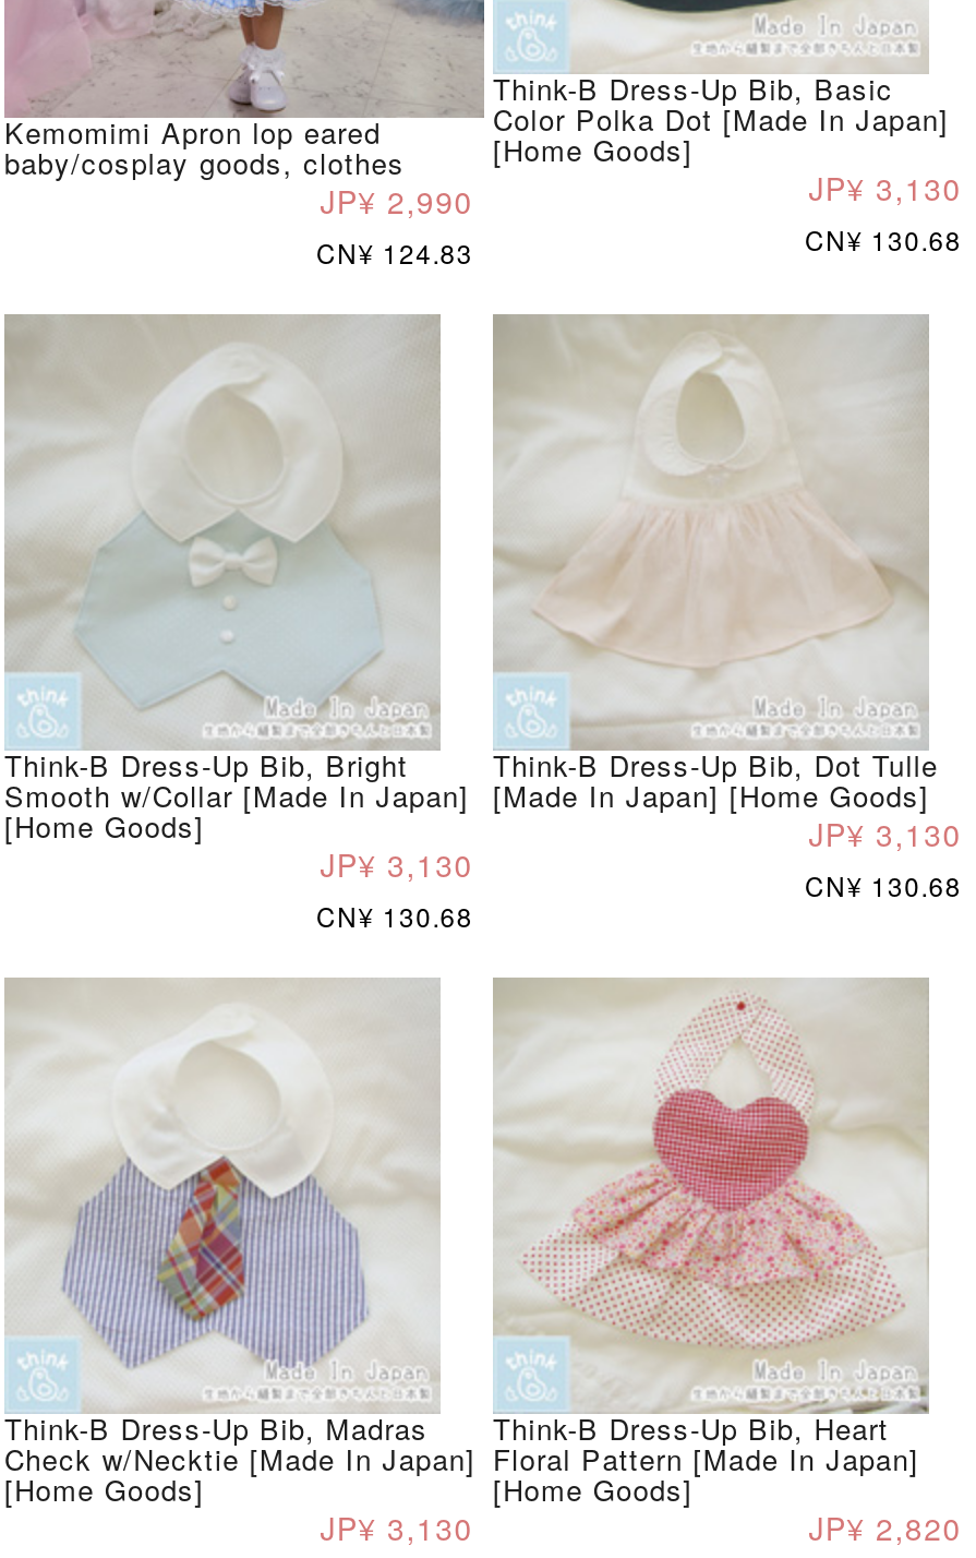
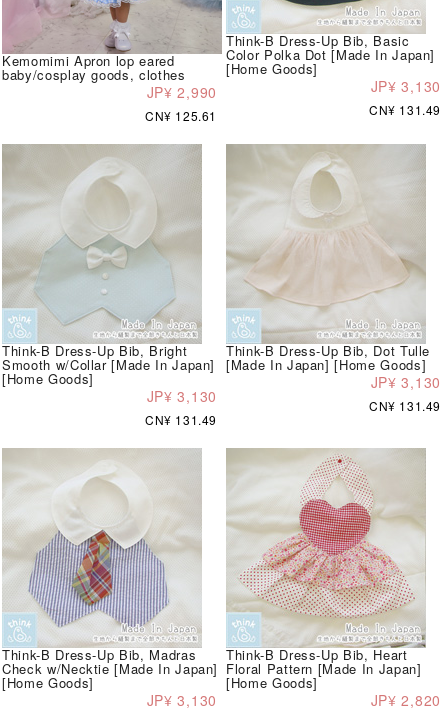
- CN¥ 130.68
+ CN¥ 131.49

- CN¥ 124.83
+ CN¥ 125.61

- CN¥ 130.68
+ CN¥ 131.49

- CN¥ 130.68
+ CN¥ 131.49
